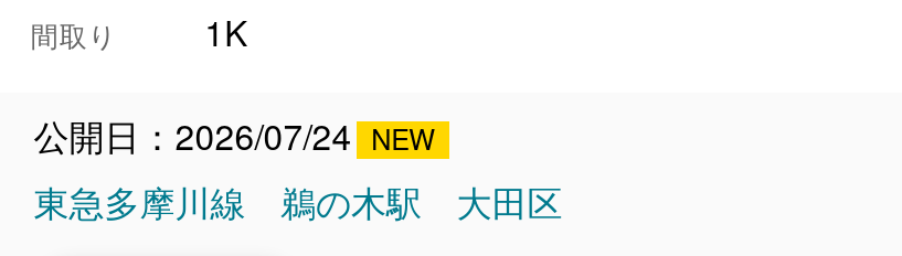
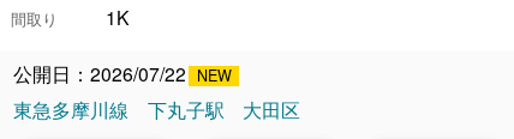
- 公開日：2026/07/24
+ 公開日：2026/07/22

- 鵜の木駅
+ 下丸子駅
